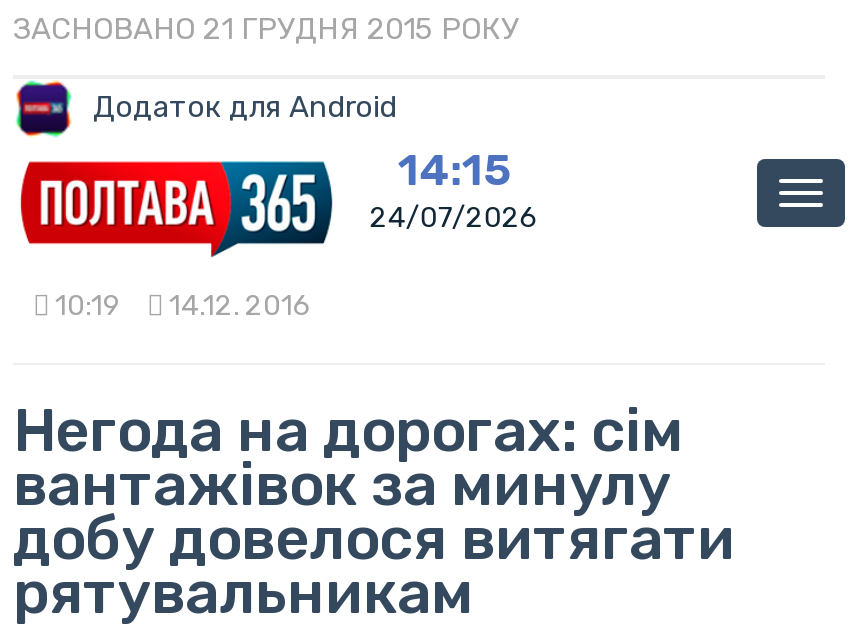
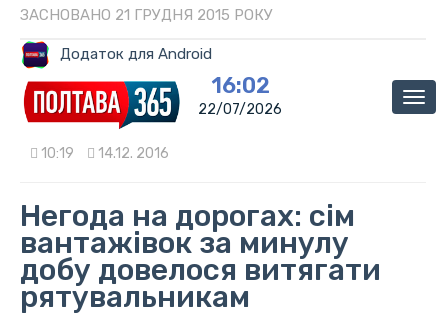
- 14:15
+ 16:02

- 24/07/2026
+ 22/07/2026
